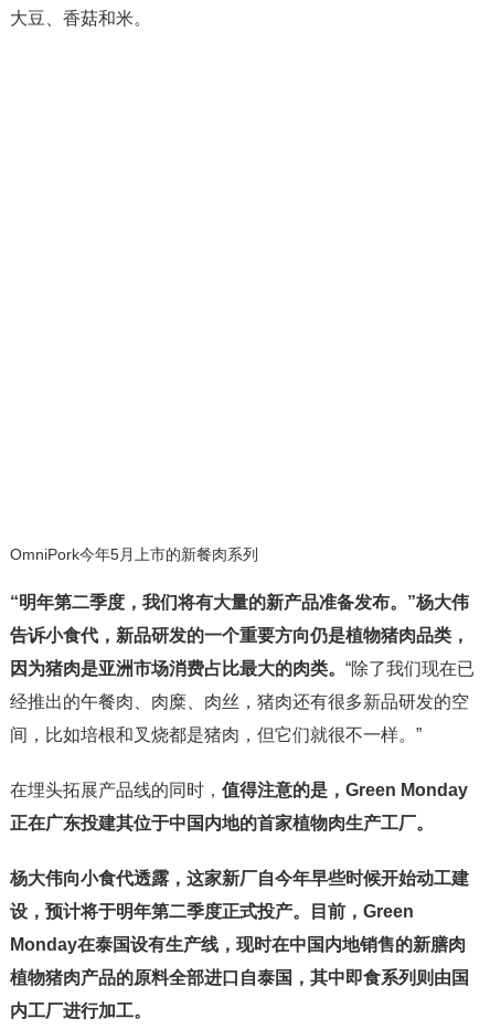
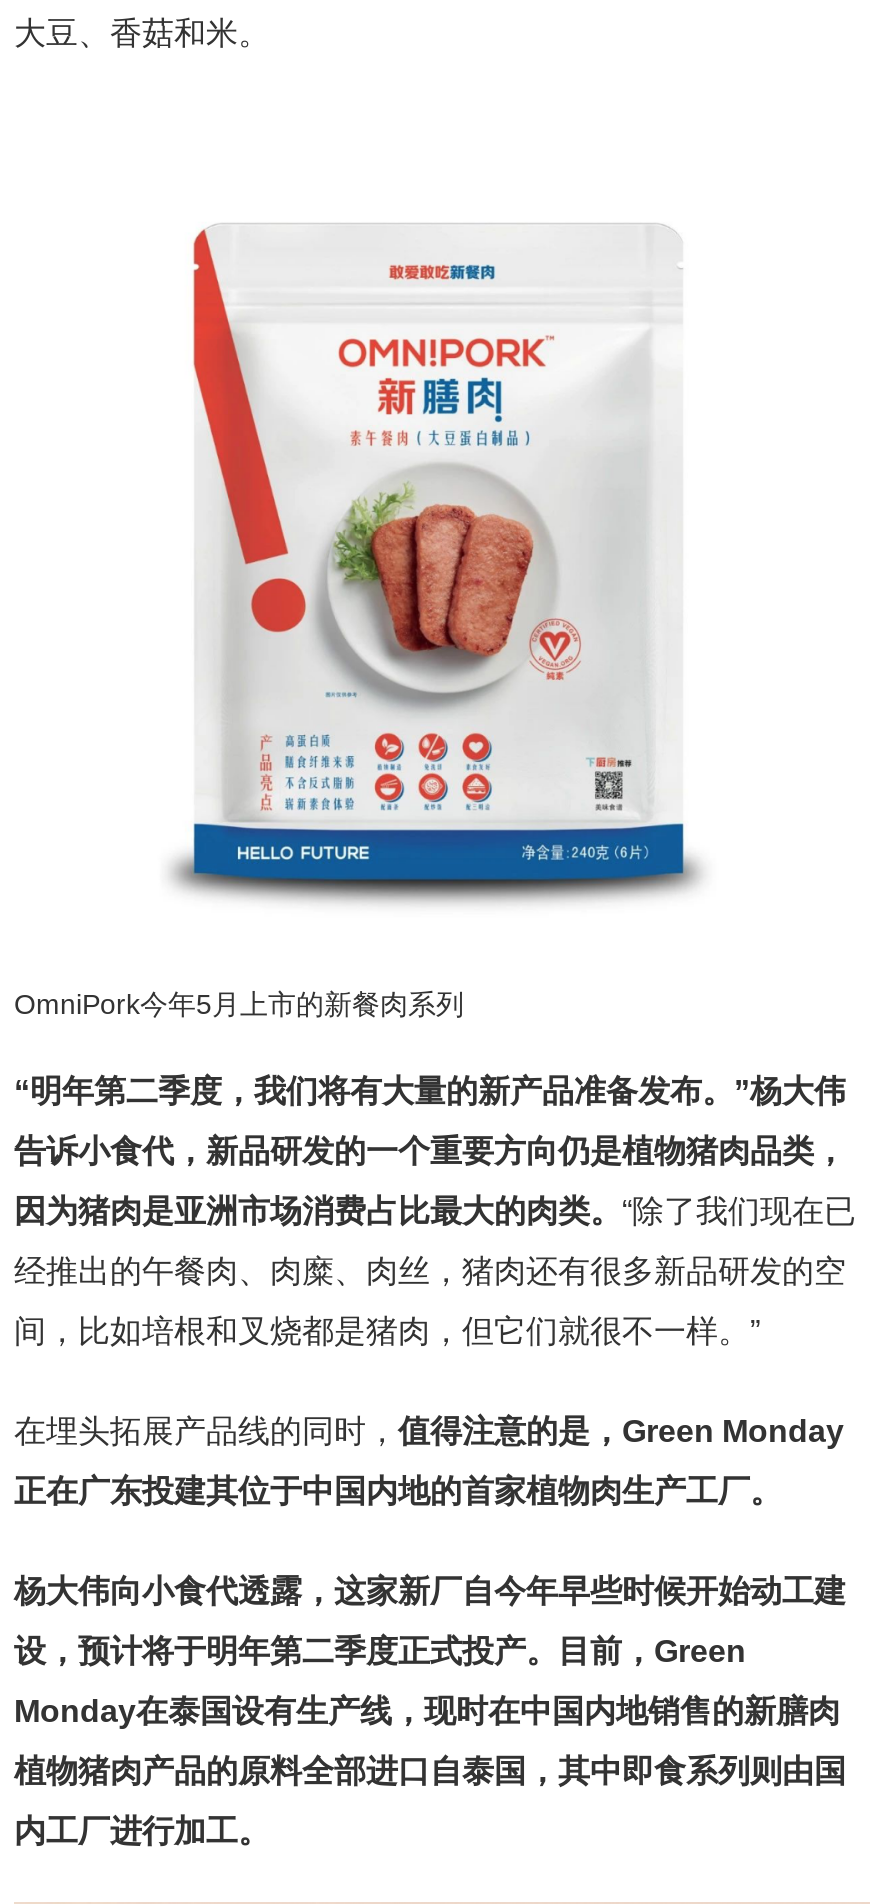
+ [image]
